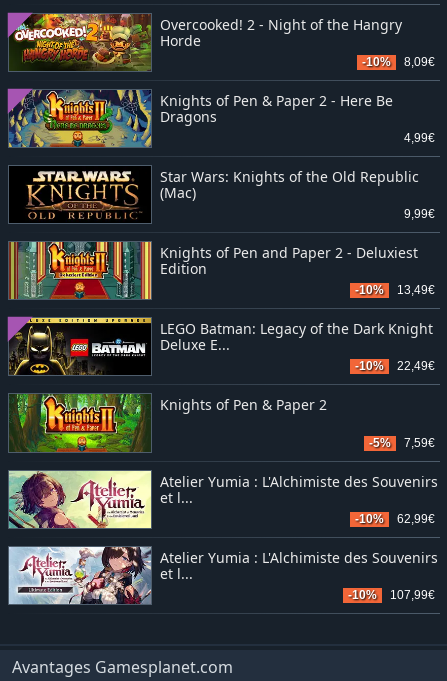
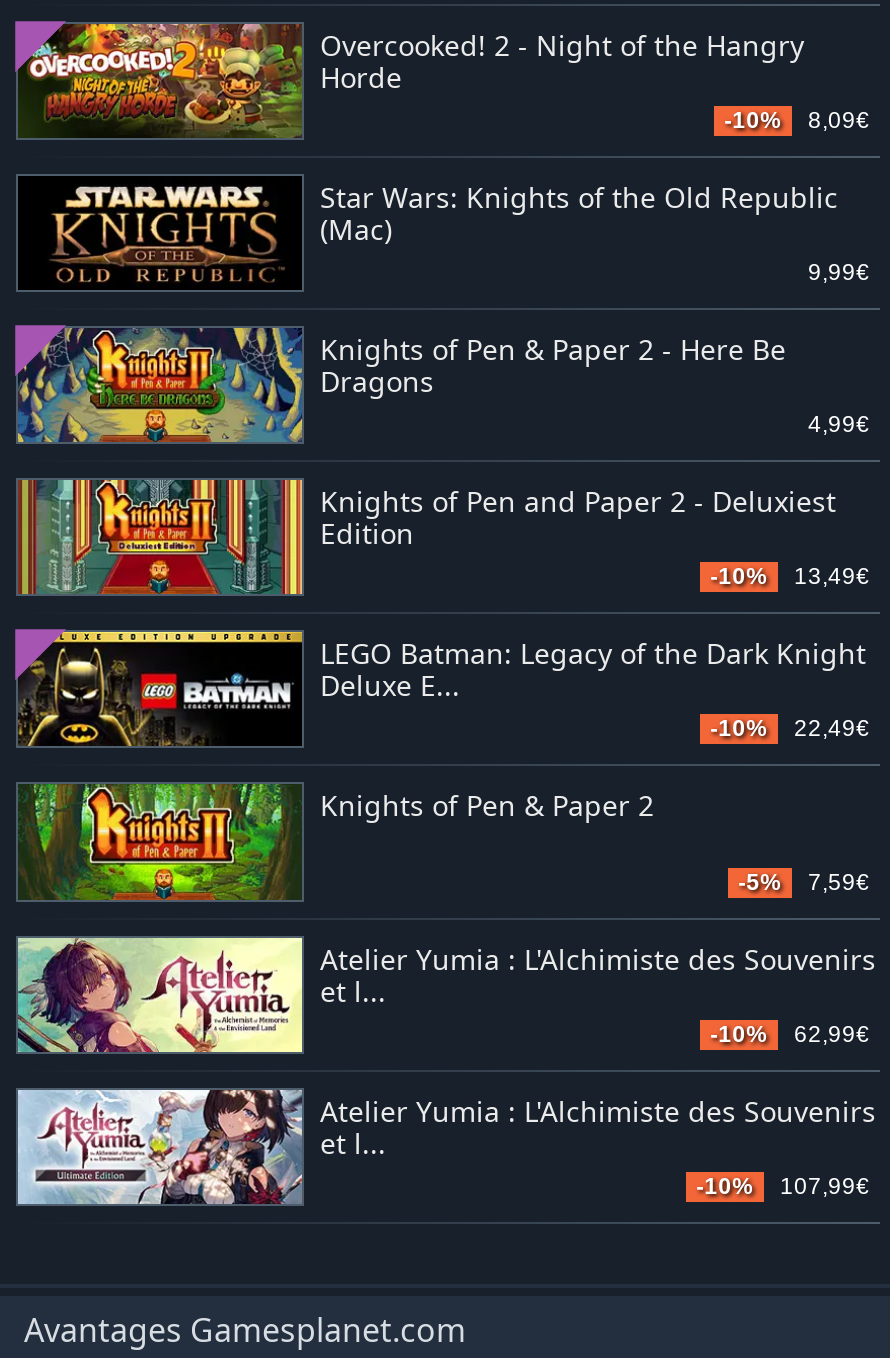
moved down: [image] | Knights of Pen & Paper 2 - Here Be | Dragons | 4,99€

moved up: [image] | Star Wars: Knights of the Old Republic | (Mac) | 9,99€
